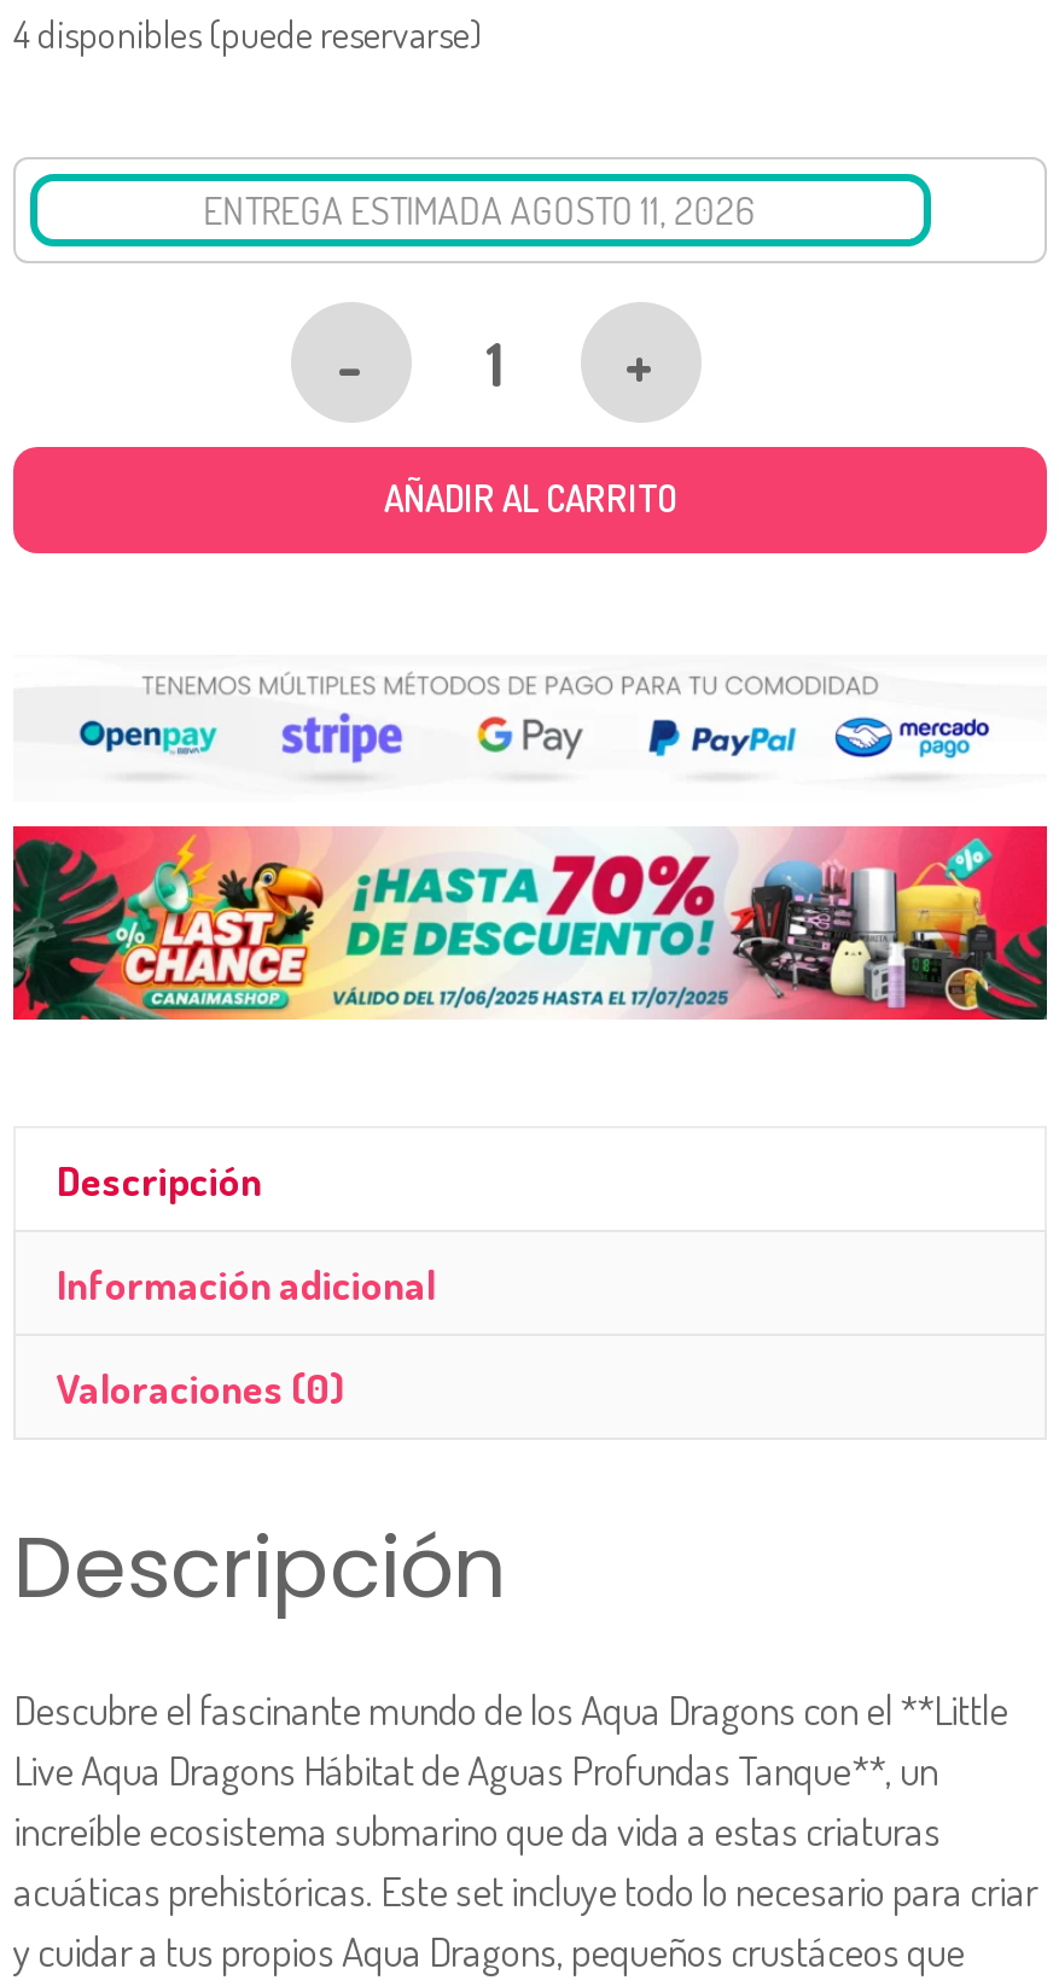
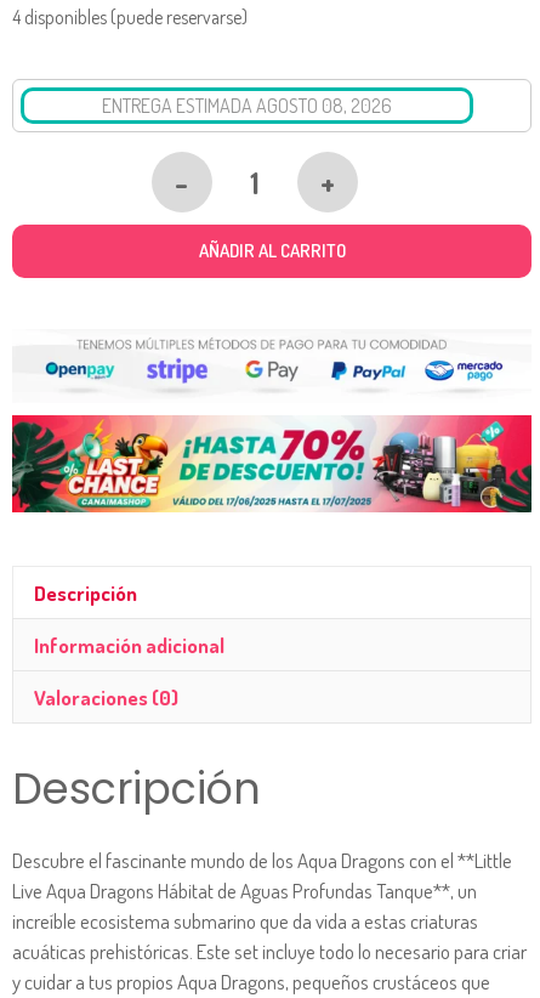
- ENTREGA ESTIMADA AGOSTO 11, 2026
+ ENTREGA ESTIMADA AGOSTO 08, 2026
